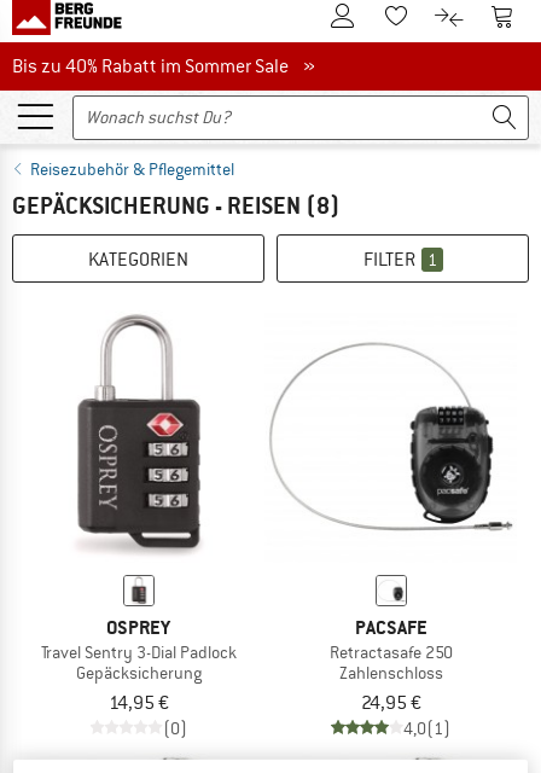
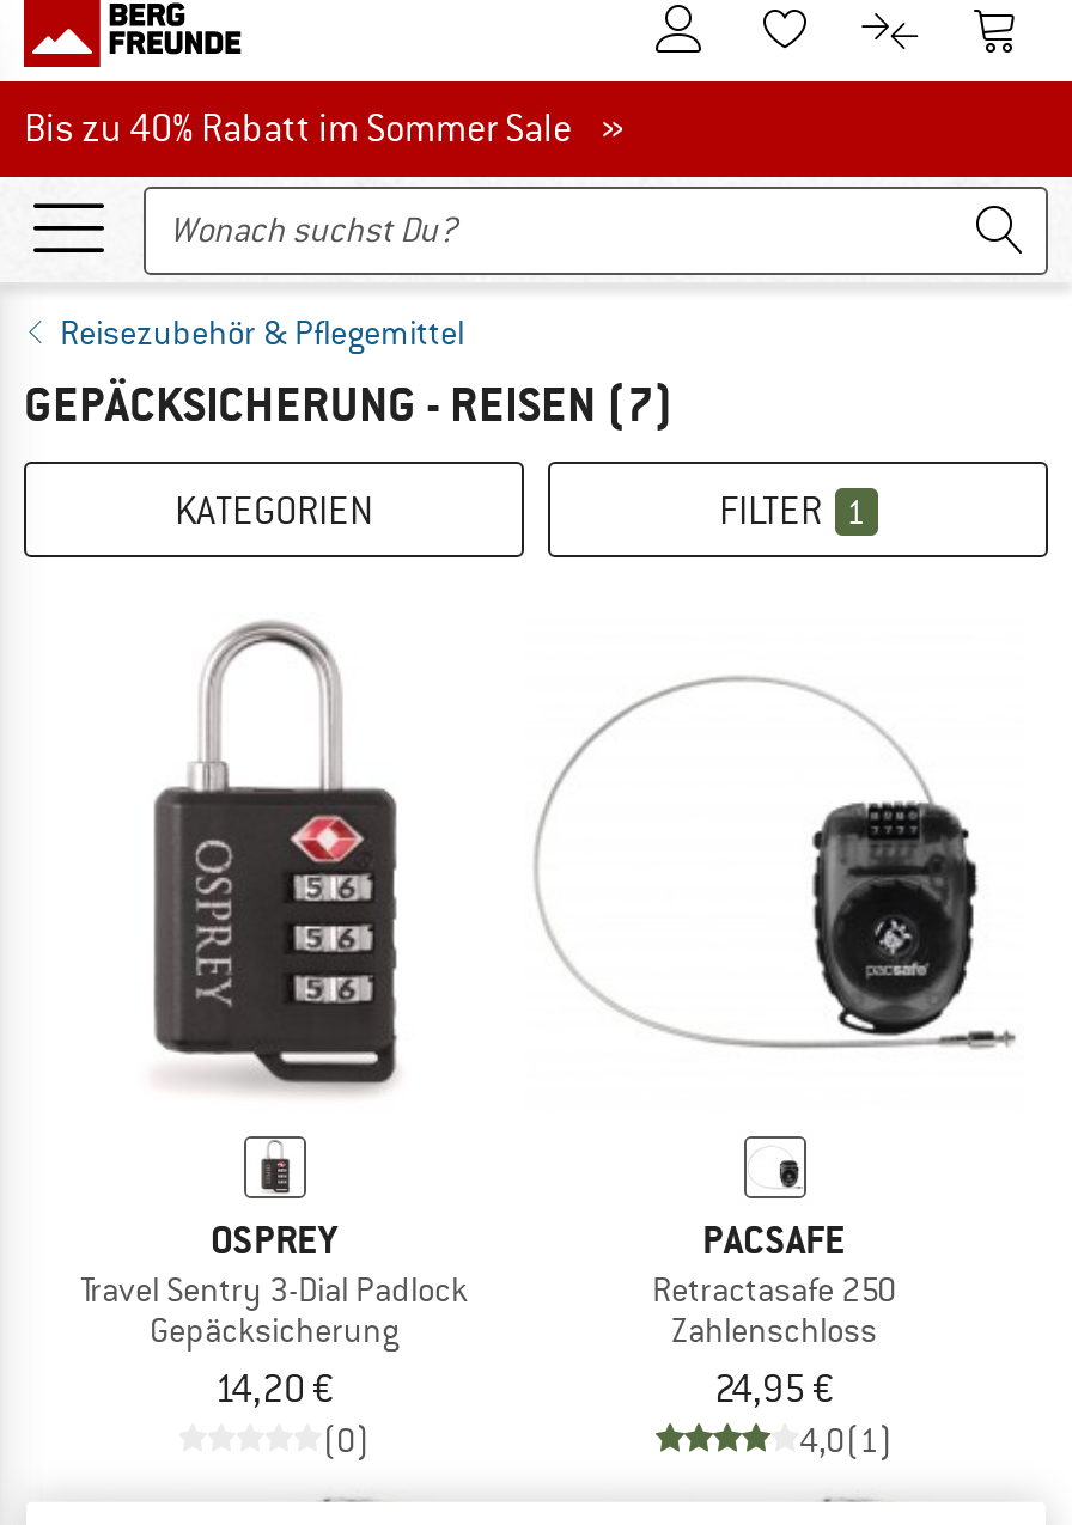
- GEPÄCKSICHERUNG - REISEN (8)
+ GEPÄCKSICHERUNG - REISEN (7)

- 14,95 €
+ 14,20 €
